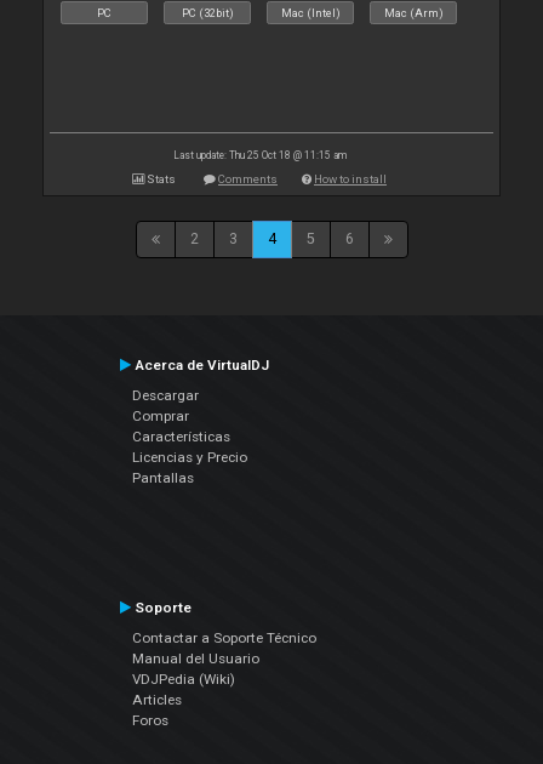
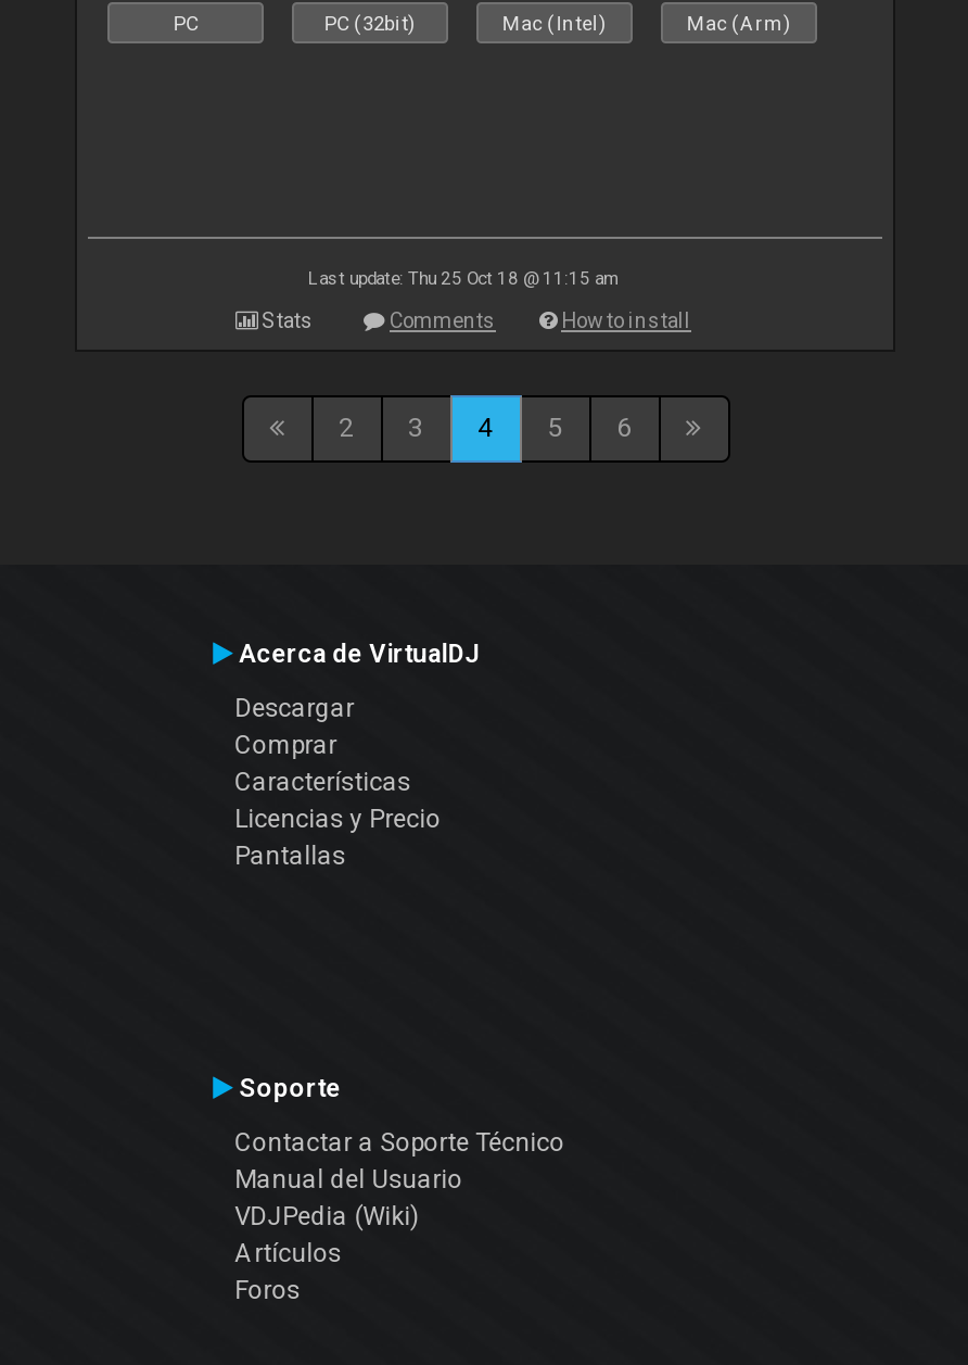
- Articles
+ Artículos
